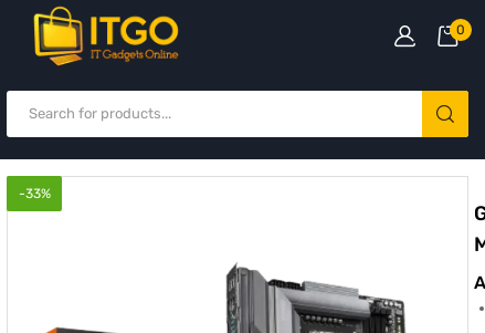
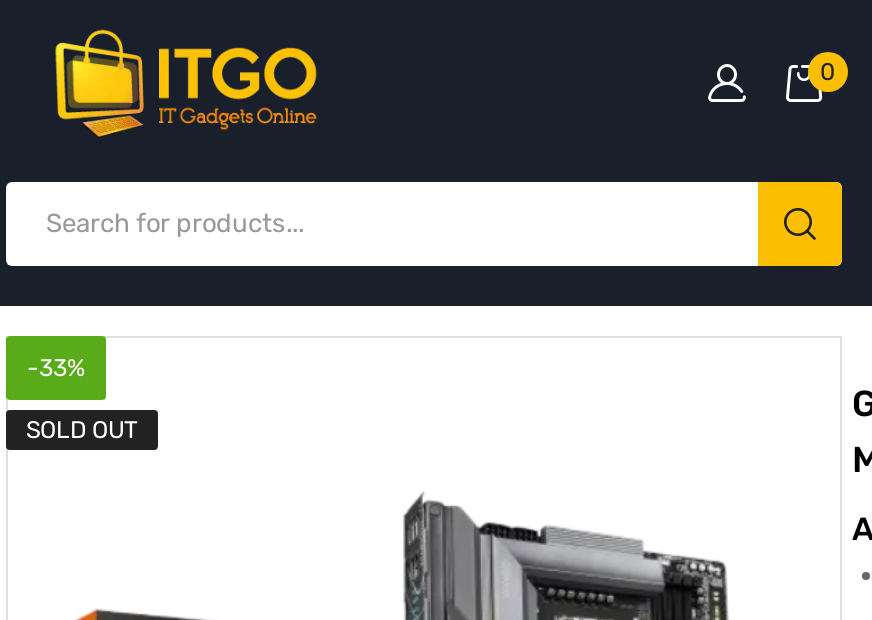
+ SOLD OUT
